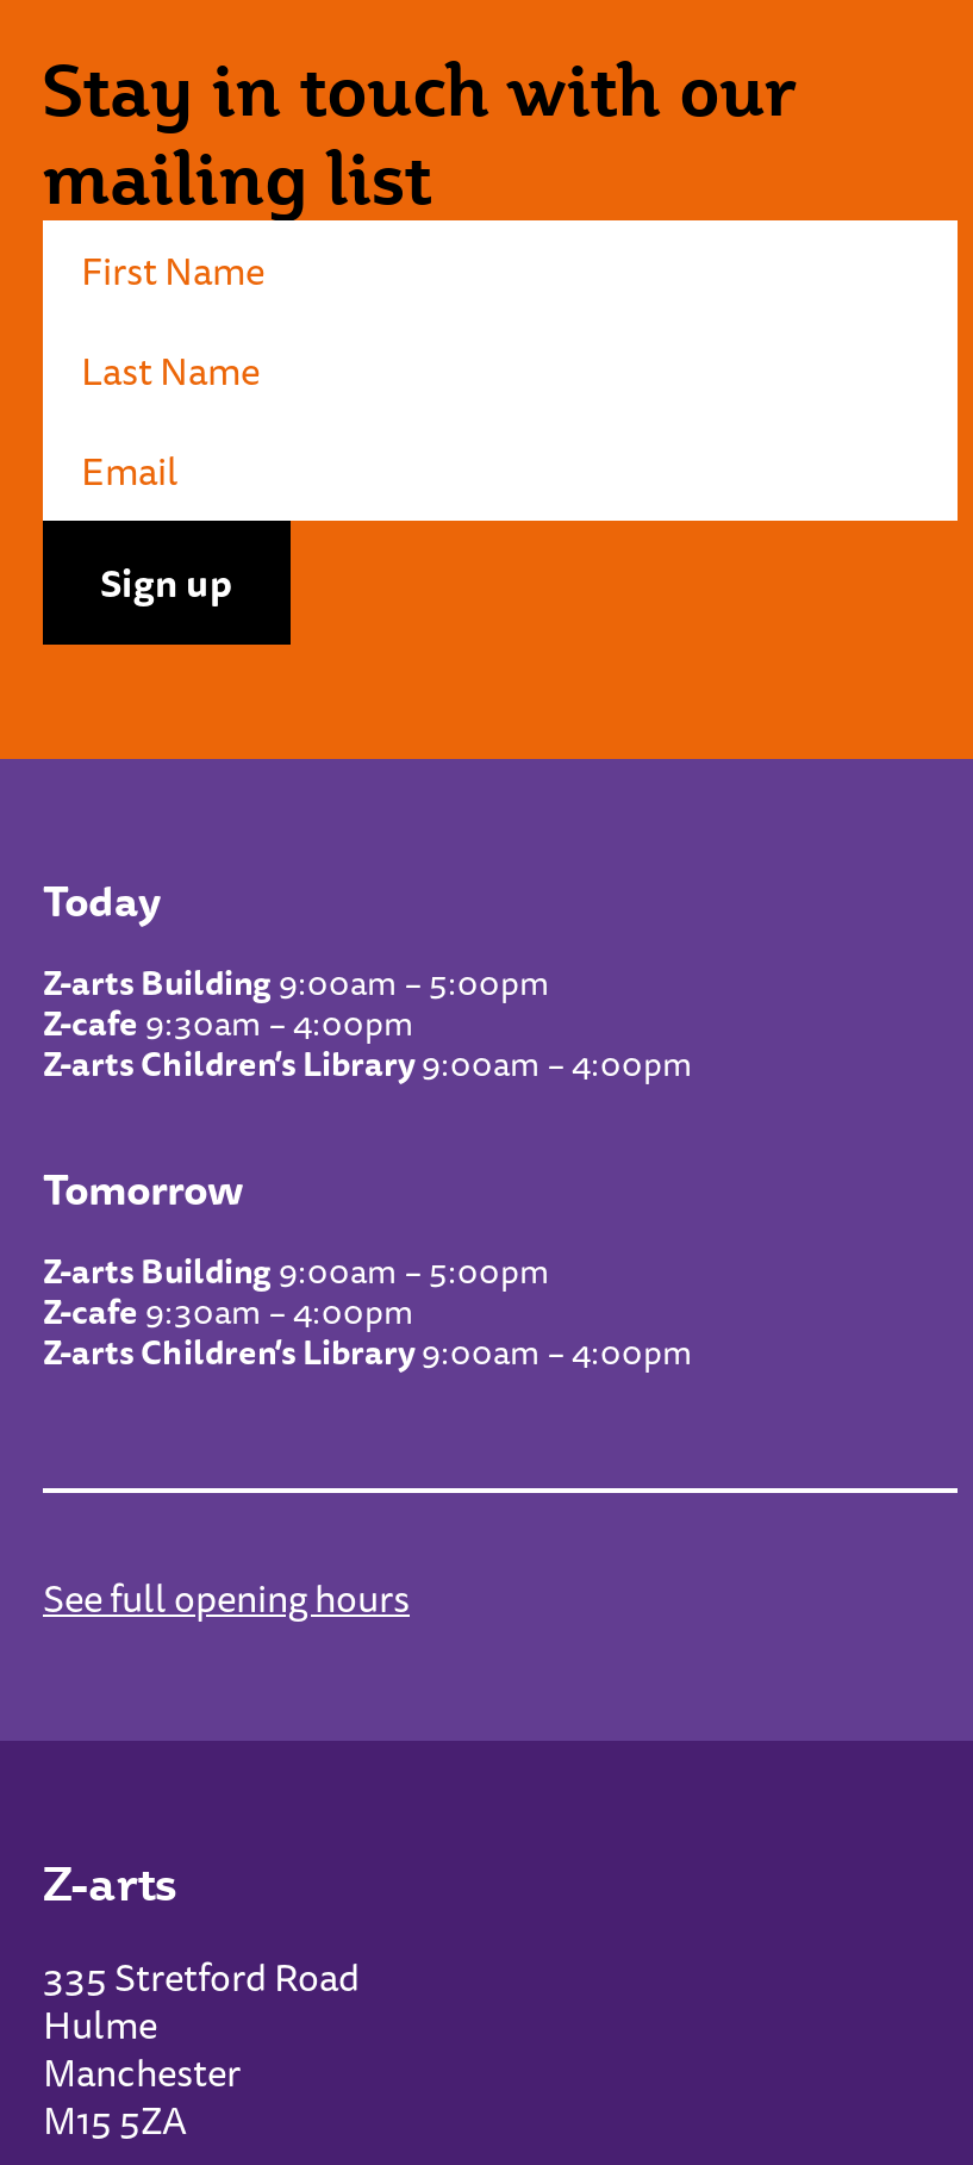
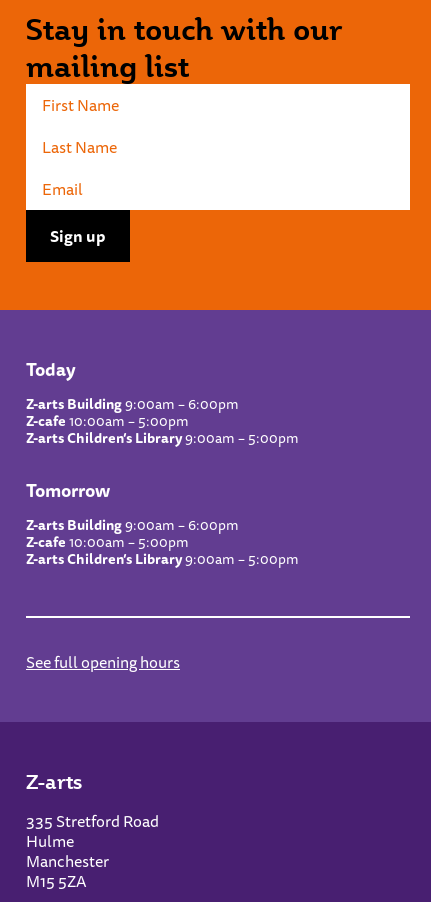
- Z-arts Building 9:00am – 5:00pm
+ Z-arts Building 9:00am – 6:00pm

- Z-cafe 9:30am – 4:00pm
+ Z-cafe 10:00am – 5:00pm

- Z-arts Children’s Library9:00am – 4:00pm
+ Z-arts Children’s Library9:00am – 5:00pm

- Z-arts Building 9:00am – 5:00pm
+ Z-arts Building 9:00am – 6:00pm

- Z-cafe 9:30am – 4:00pm
+ Z-cafe 10:00am – 5:00pm

- Z-arts Children’s Library9:00am – 4:00pm
+ Z-arts Children’s Library9:00am – 5:00pm
